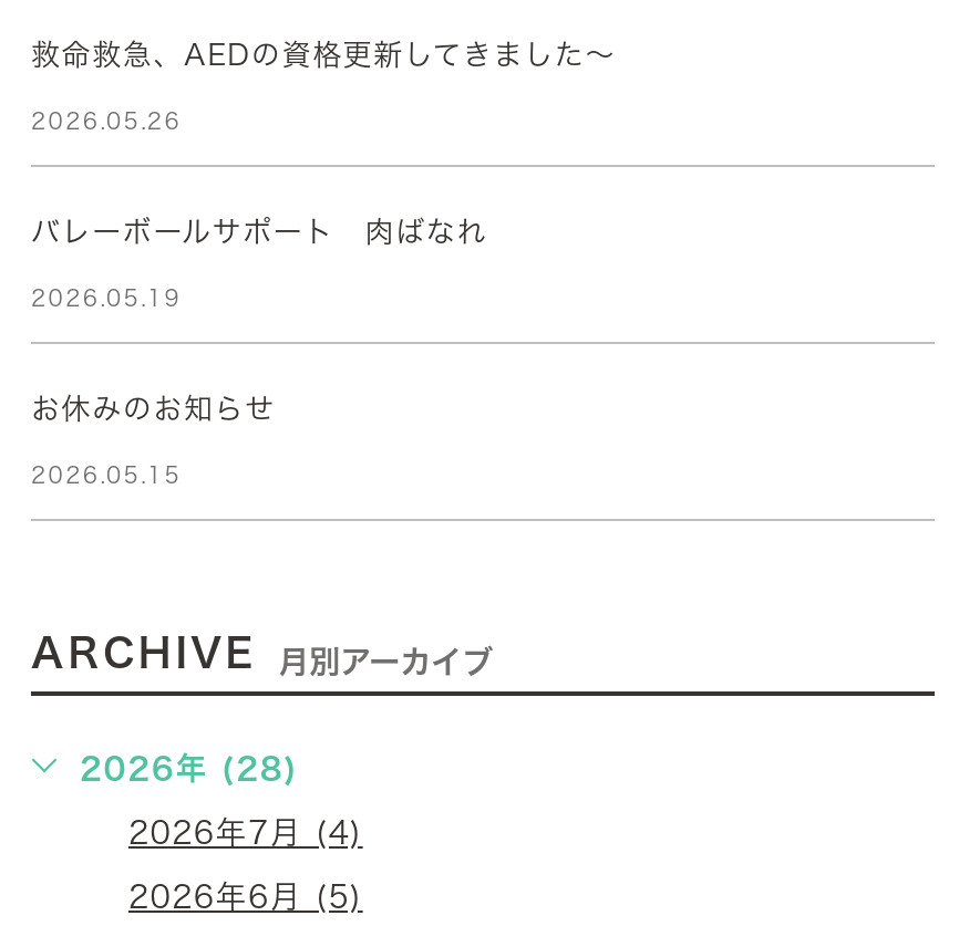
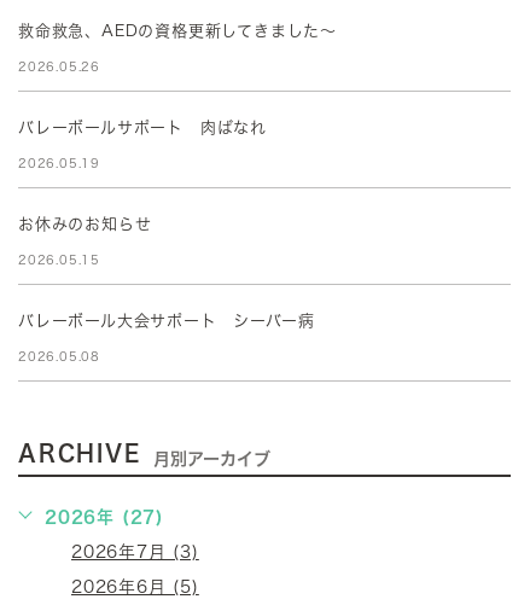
+ バレーボール大会サポート シーバー病
+ 2026.05.08

- 2026年 (28)
+ 2026年 (27)

- 2026年7月 (4)
+ 2026年7月 (3)
